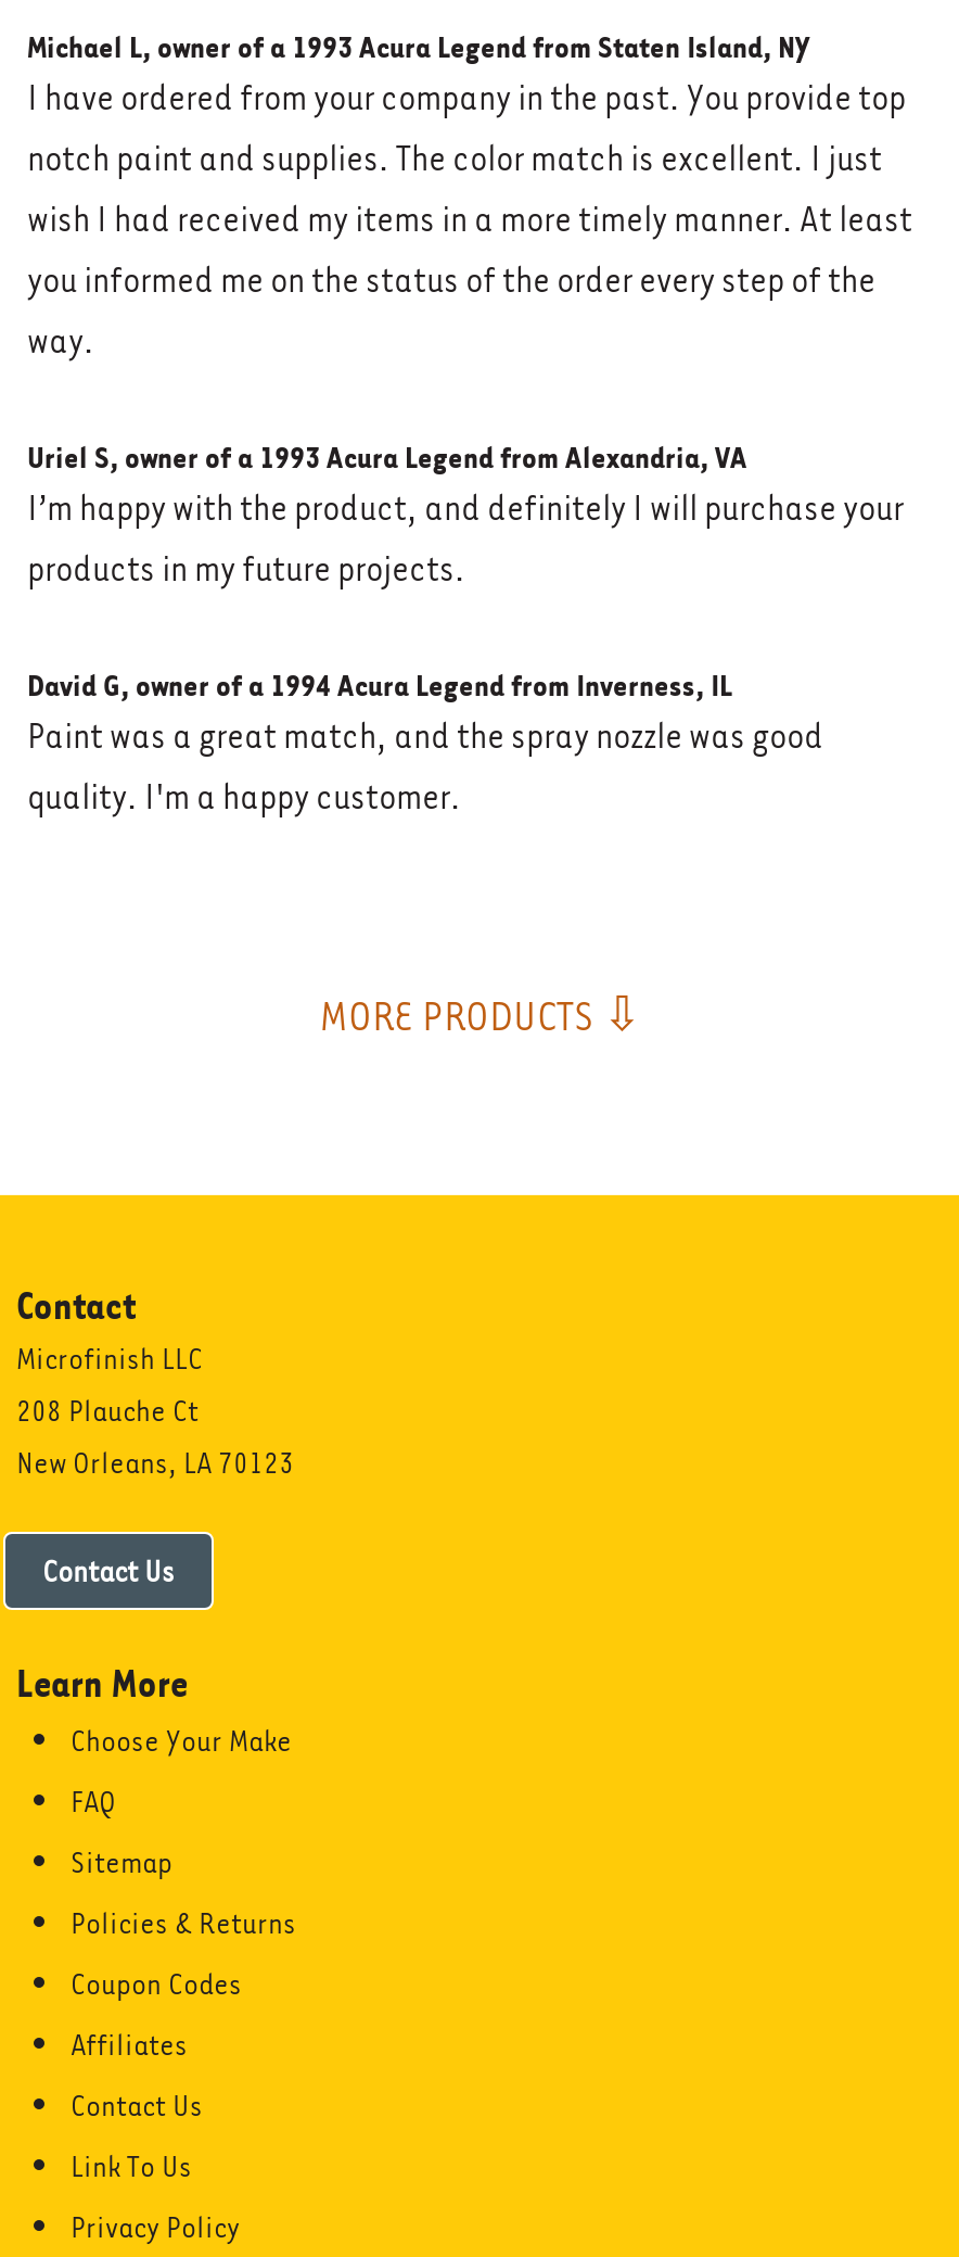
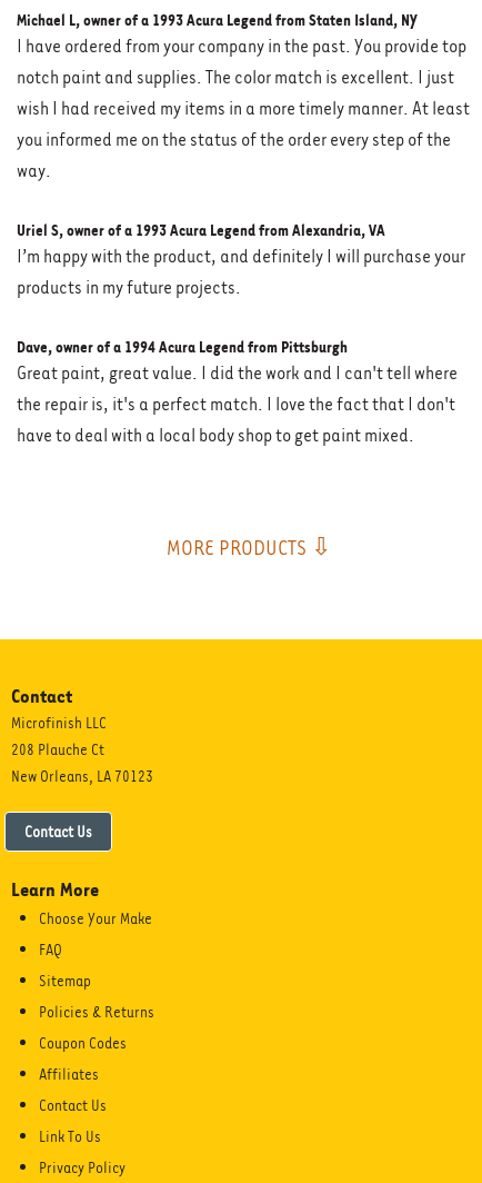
- David G, owner of a 1994 Acura Legend from Inverness, IL
- Paint was a great match, and the spray nozzle was good
- quality. I'm a happy customer.
+ Dave, owner of a 1994 Acura Legend from Pittsburgh
+ Great paint, great value. I did the work and I can't tell where
+ the repair is, it's a perfect match. I love the fact that I don't
+ have to deal with a local body shop to get paint mixed.
